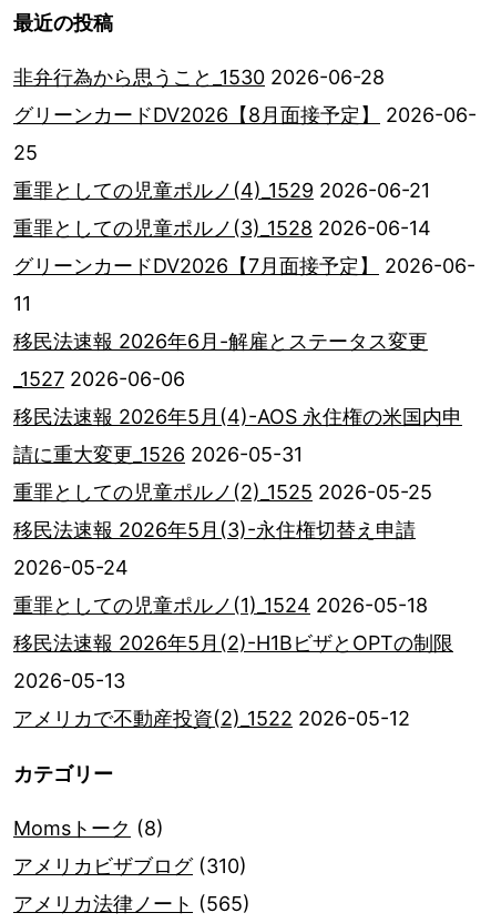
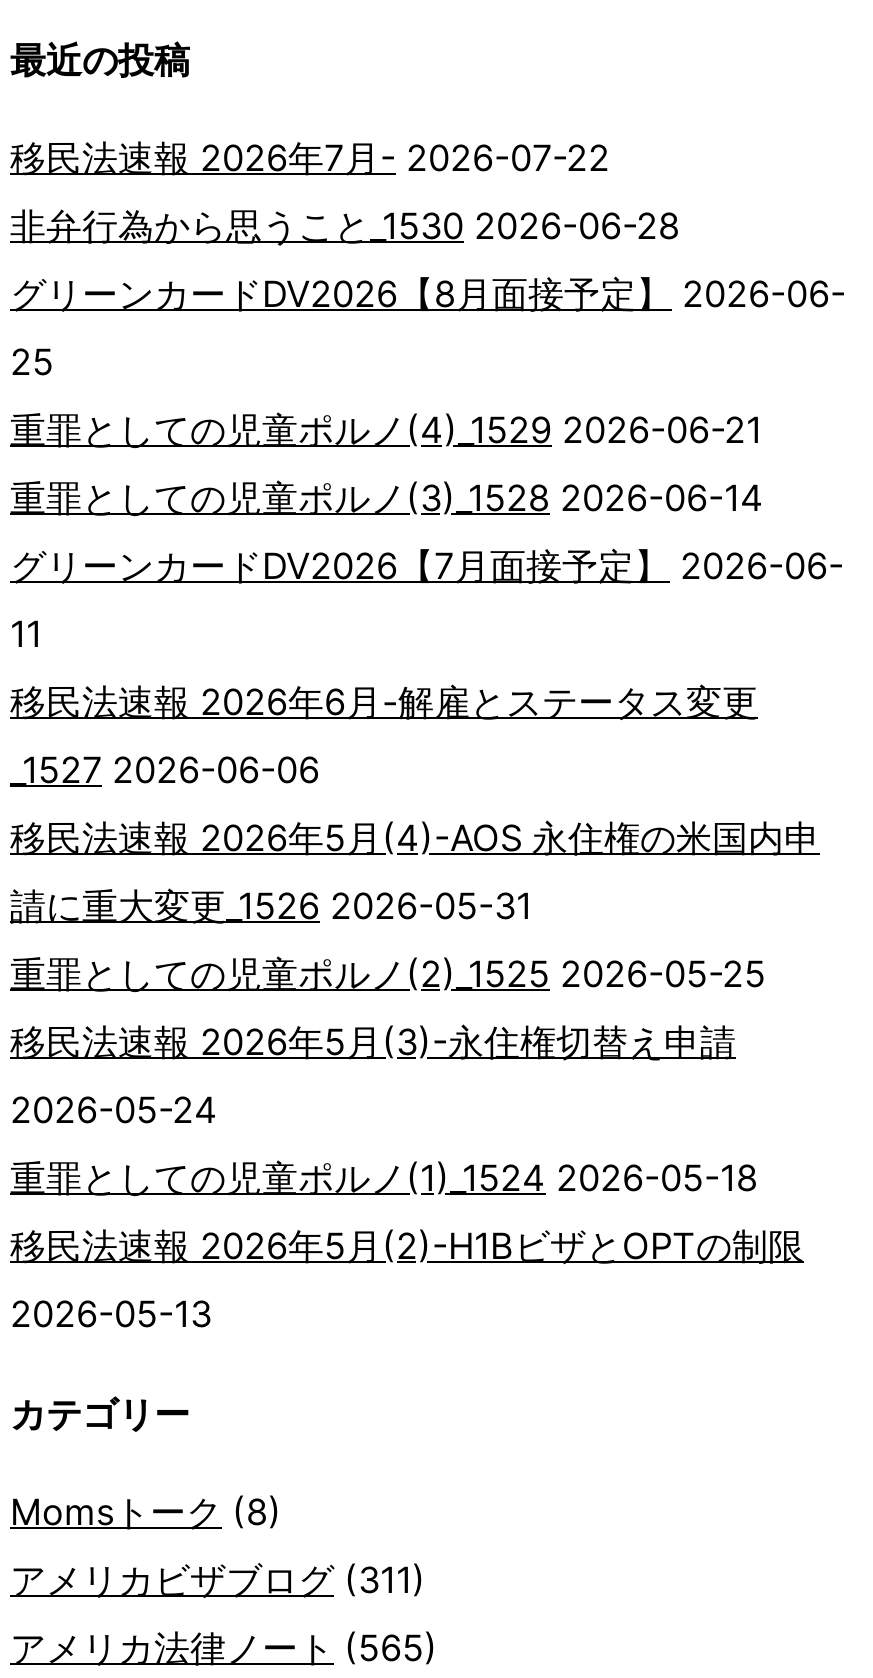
+ 移民法速報 2026年7月- 2026-07-22

moved down: 非弁行為から思うこと_1530 2026-06-28 | グリーンカードDV2026【8月面接予定】 2026-06- | 25 | ... | 移民法速報 2026年5月(2)-H1BビザとOPTの制限 | 2026-05-13

- アメリカで不動産投資(2)_1522 2026-05-12

- アメリカビザブログ(310)
+ アメリカビザブログ(311)
